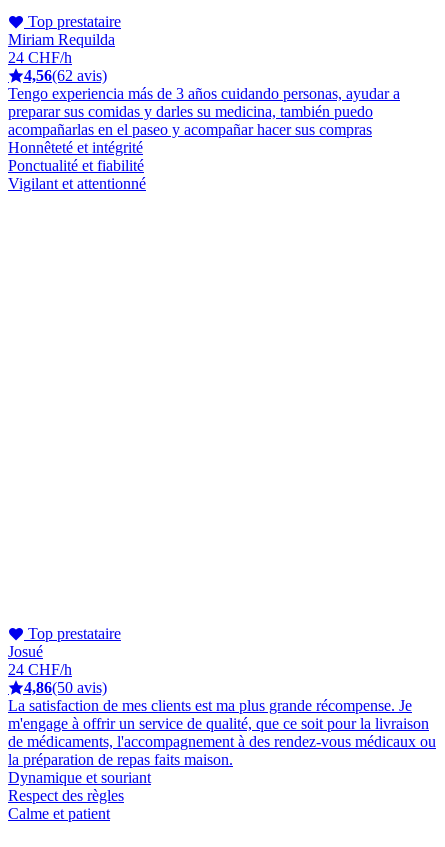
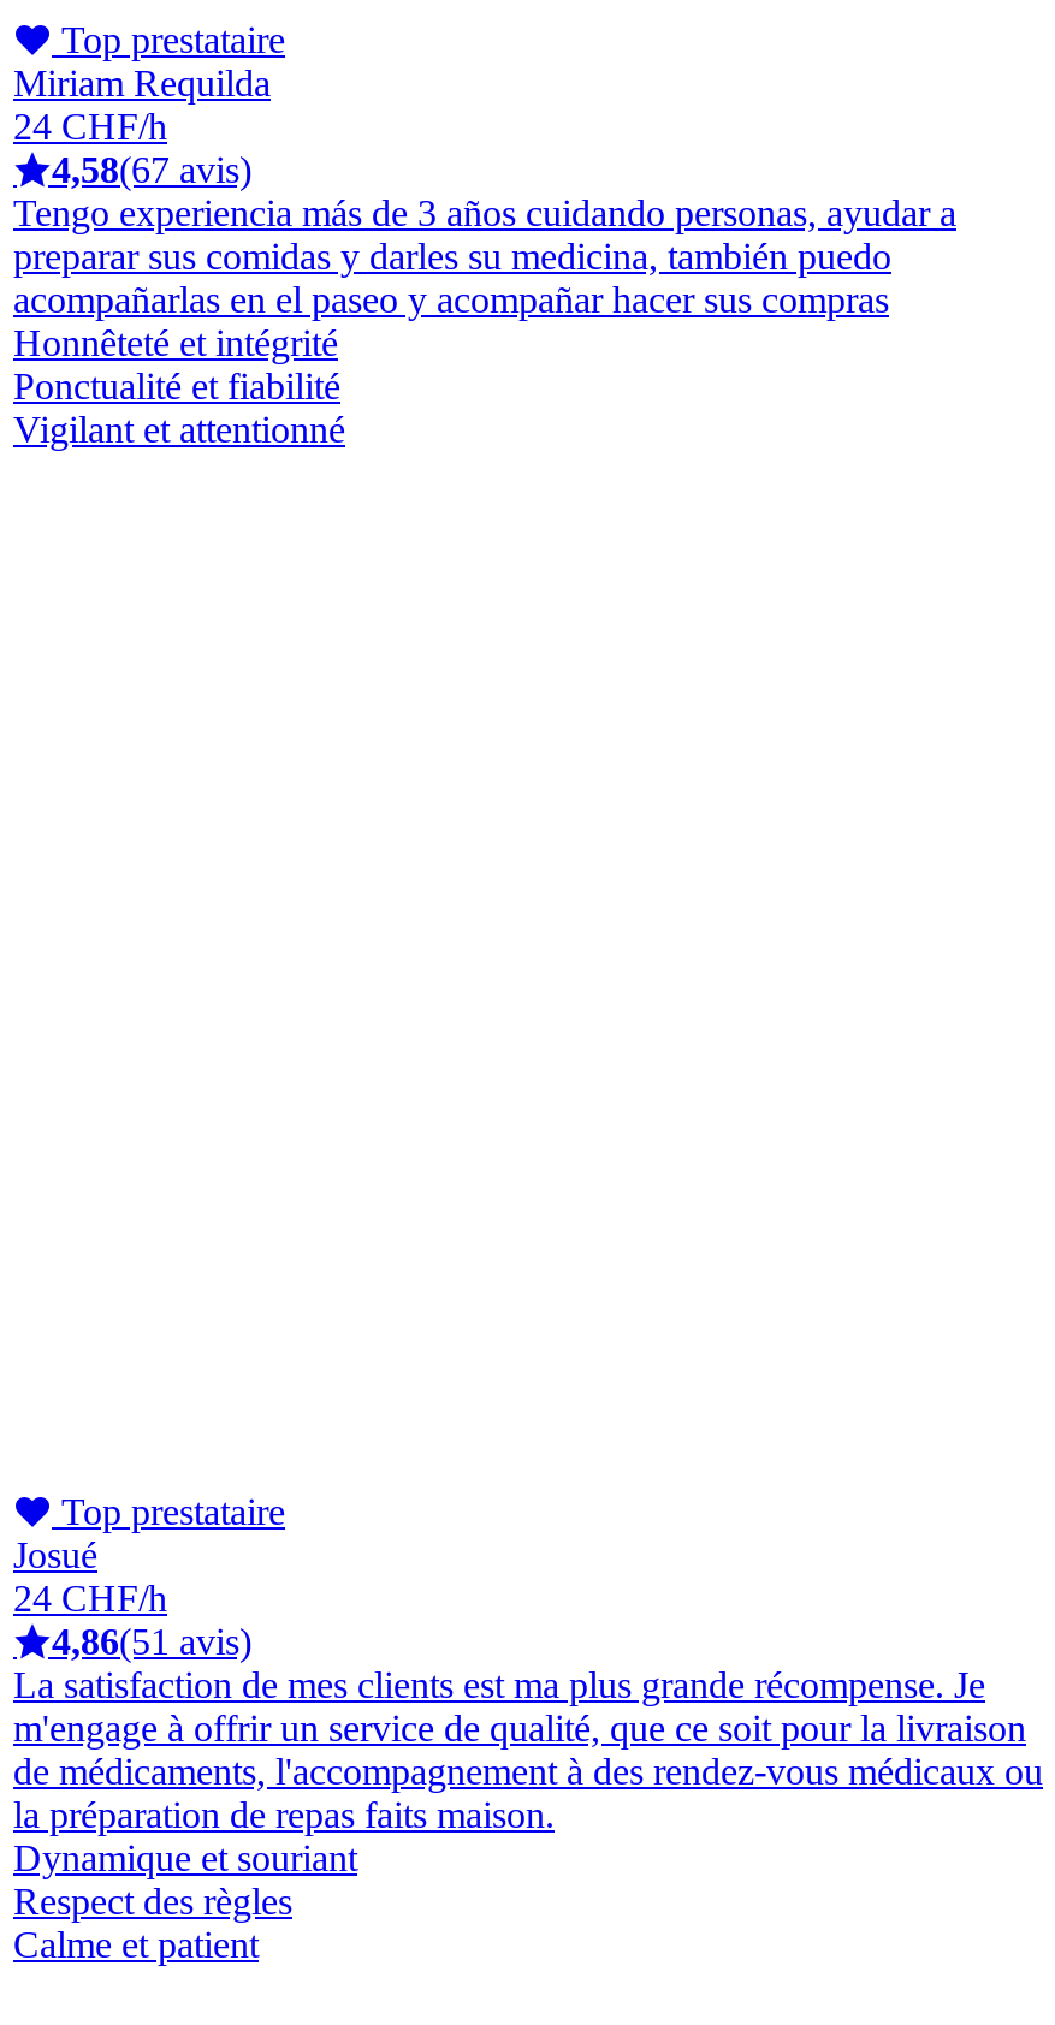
- 4,56(62 avis)
+ 4,58(67 avis)

- 4,86(50 avis)
+ 4,86(51 avis)
